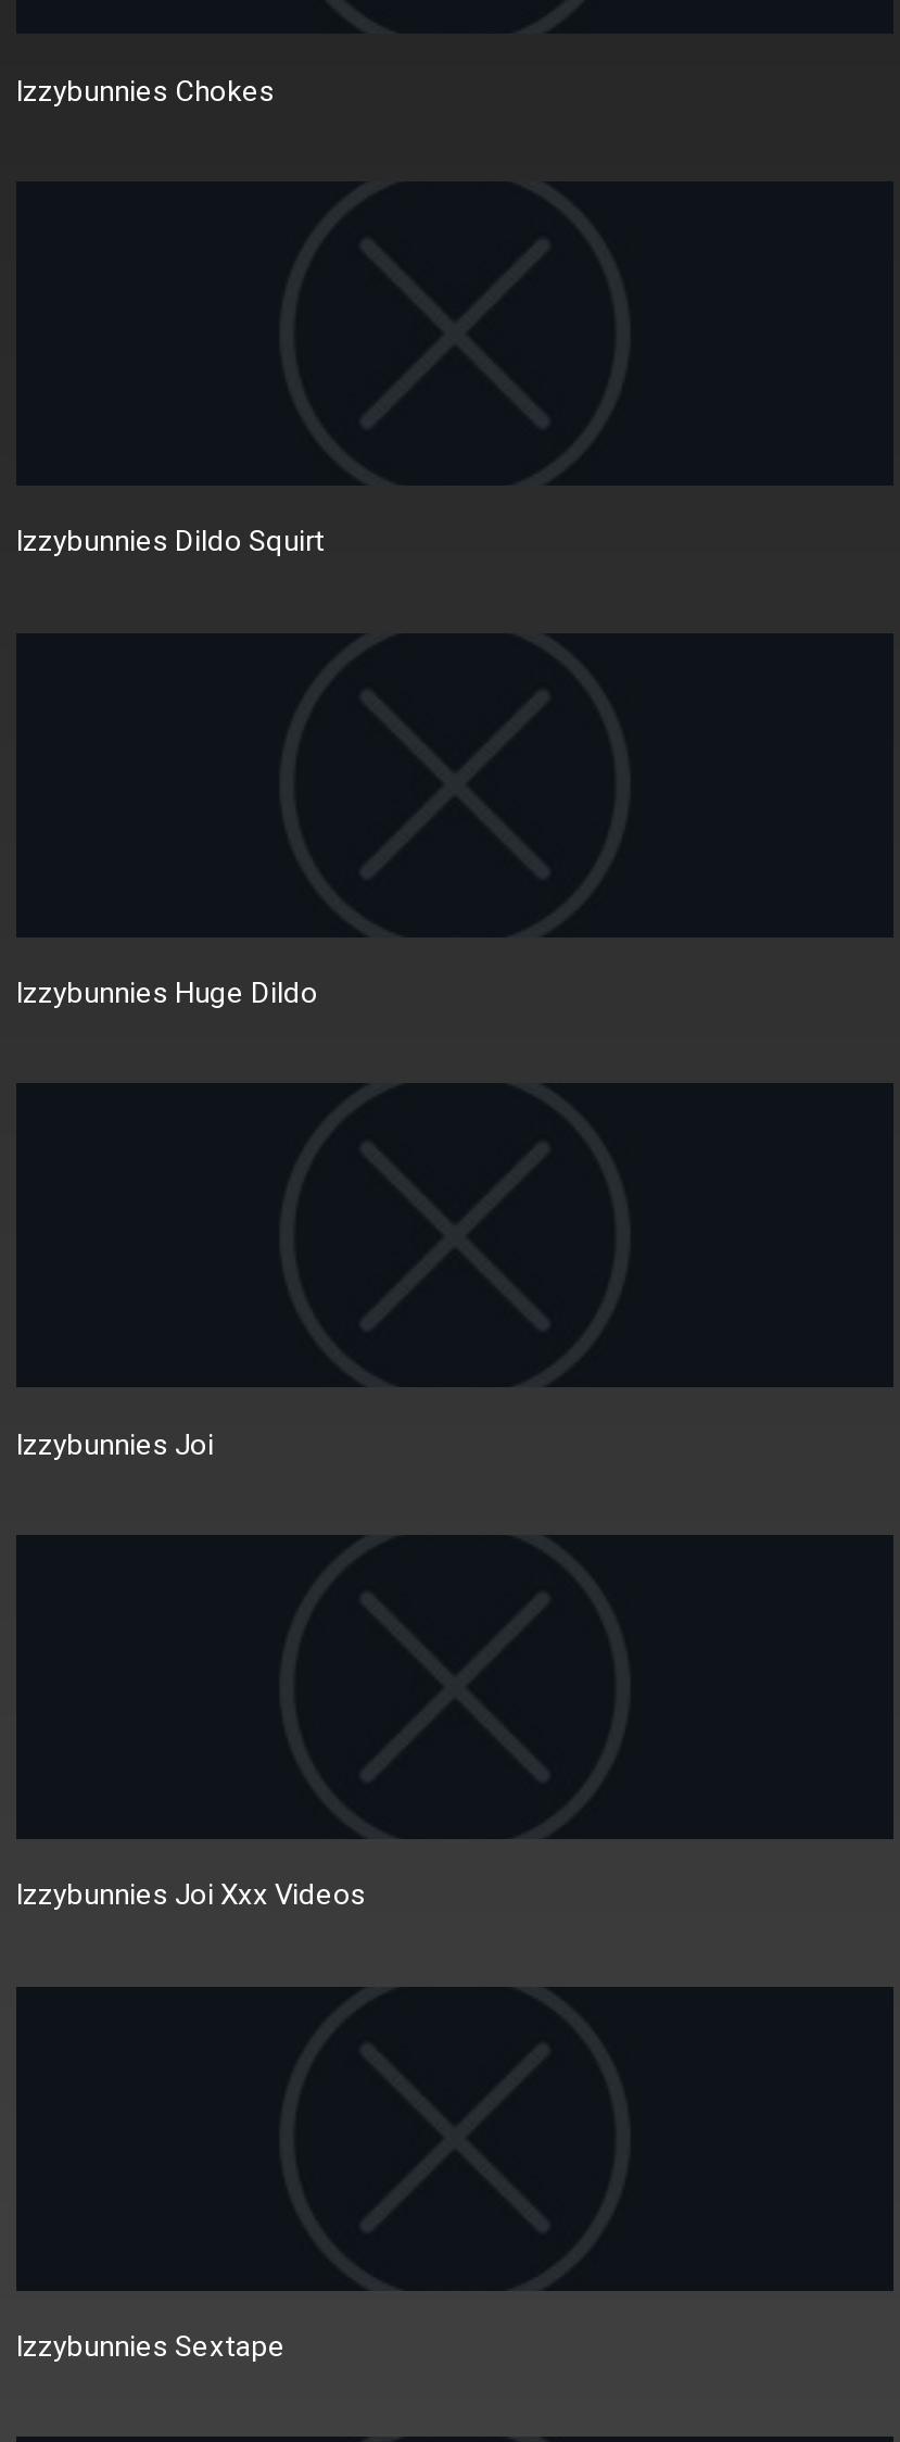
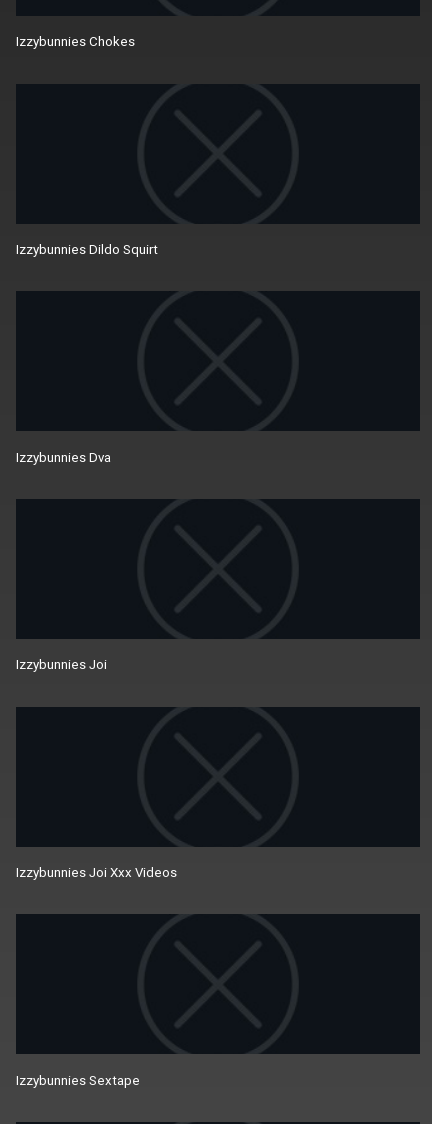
- Izzybunnies Huge Dildo
+ Izzybunnies Dva
